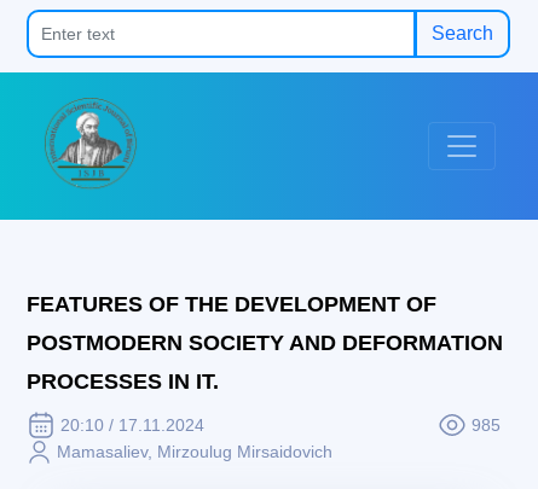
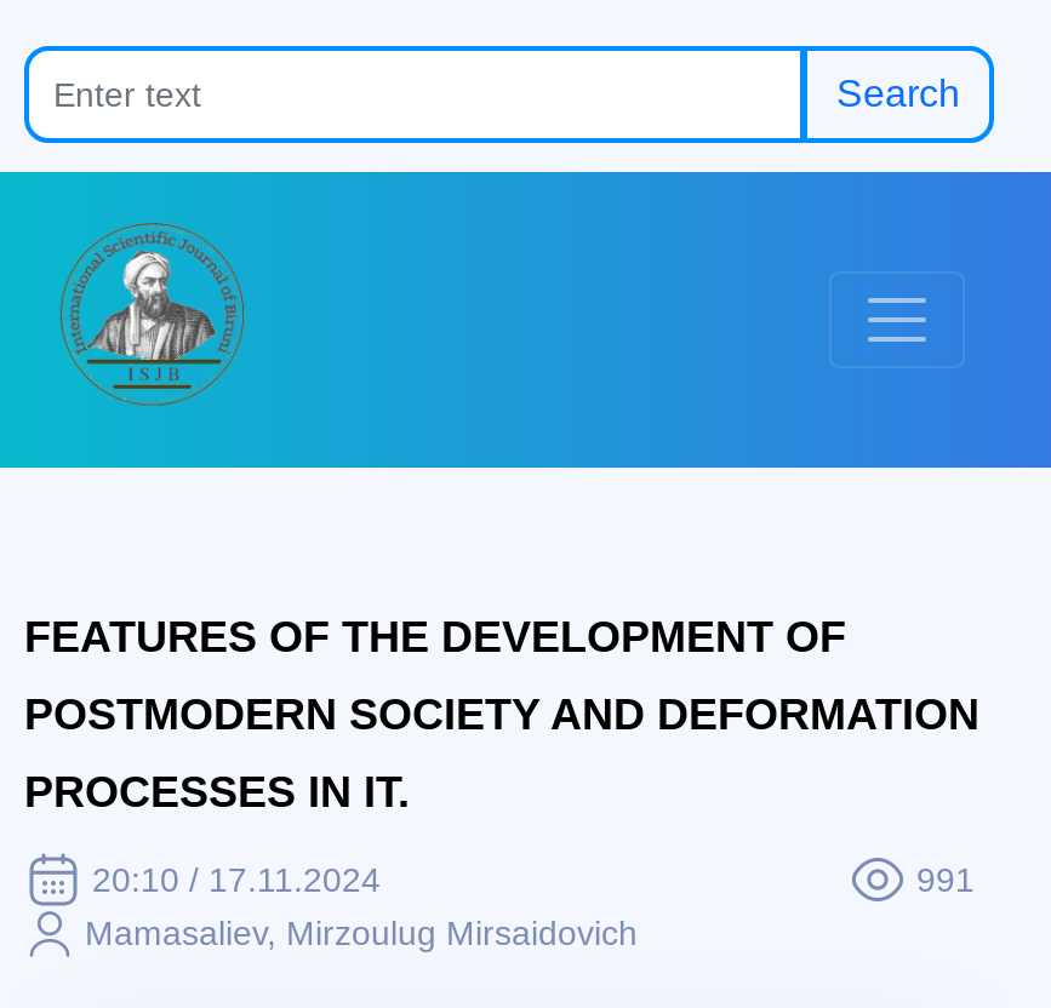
- 985
+ 991
